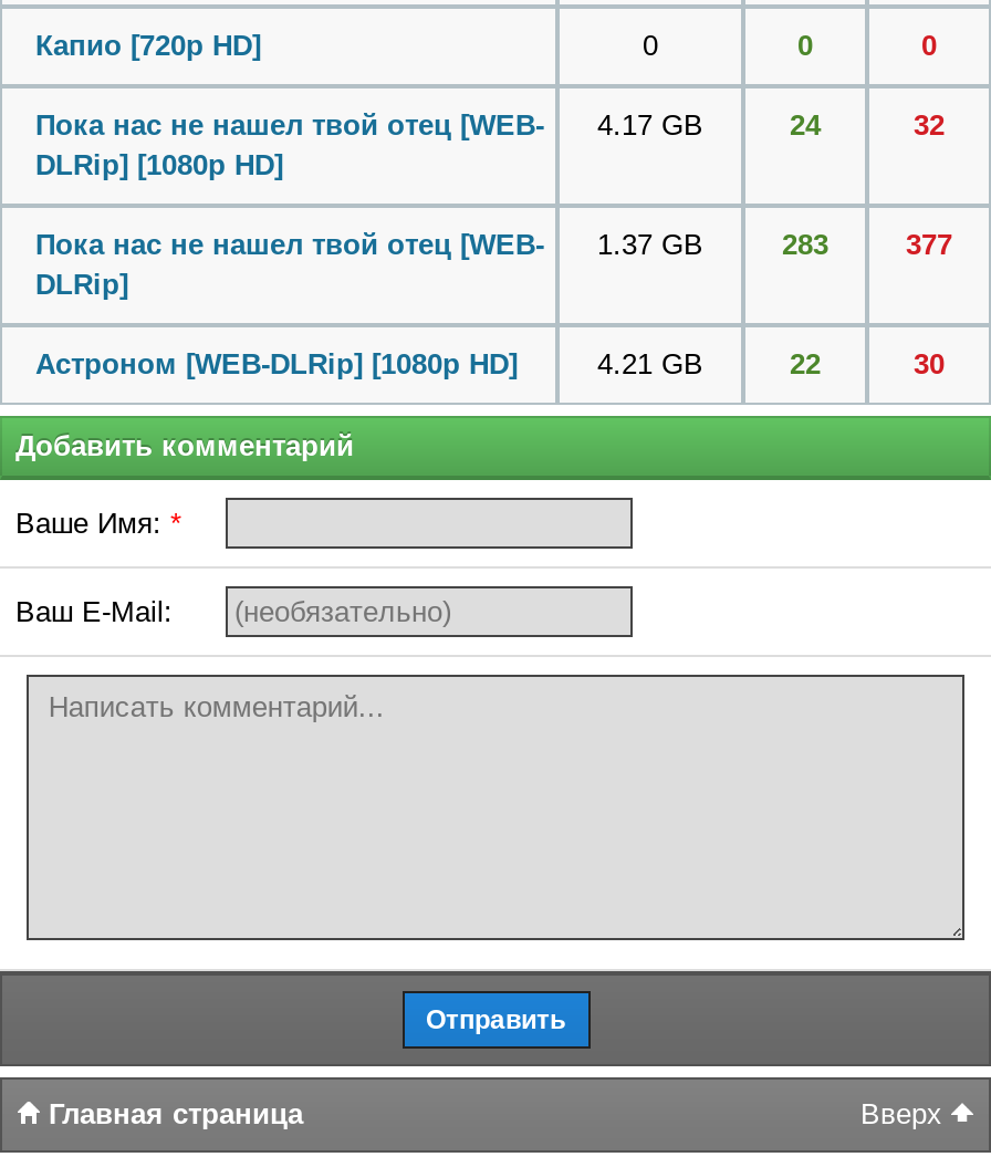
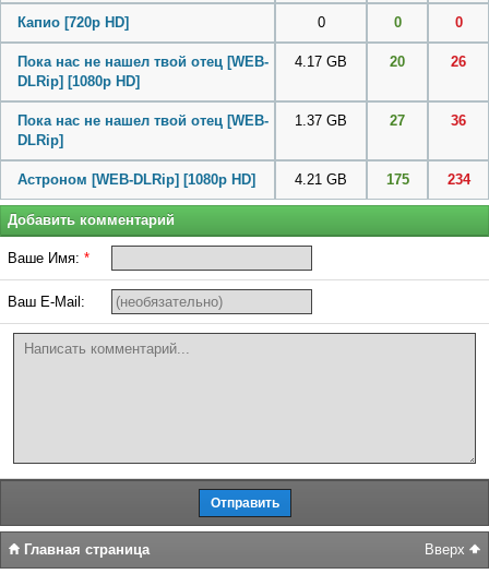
- 24
+ 20

- 32
+ 26

- 283
+ 27

- 377
+ 36

- 22
+ 175

- 30
+ 234
